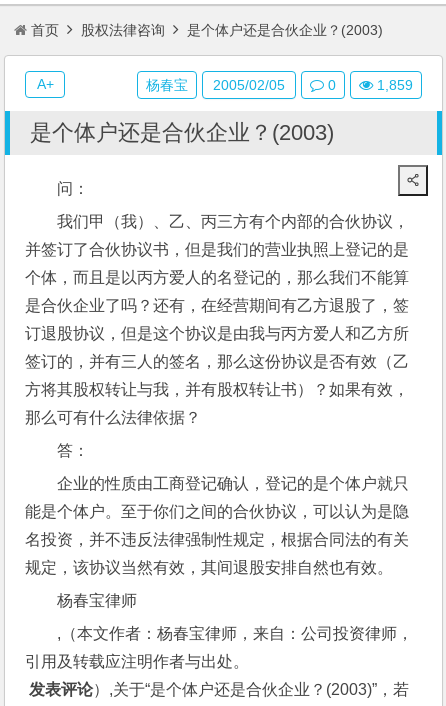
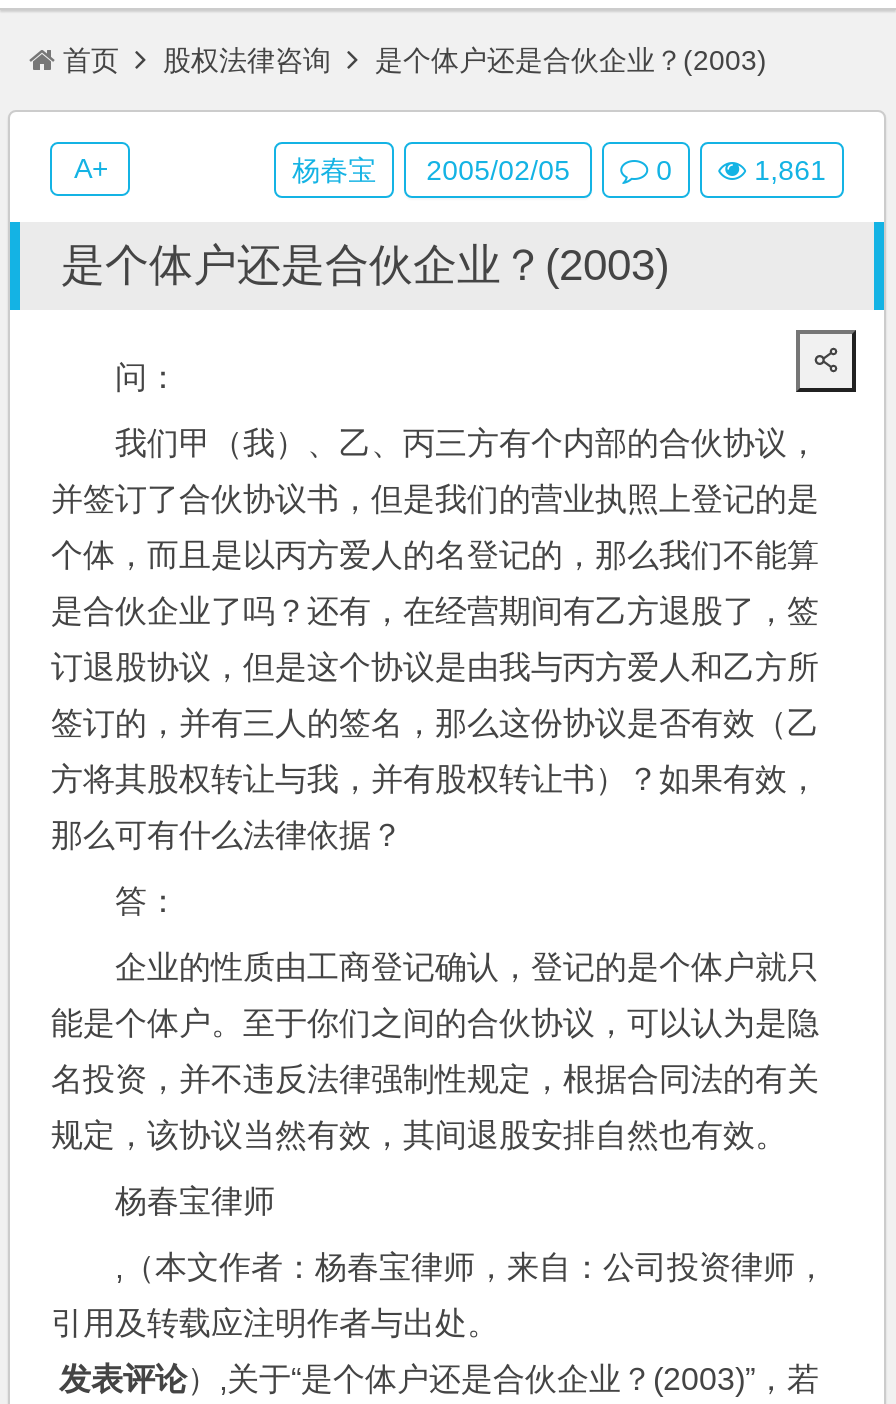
- 1,859
+ 1,861
